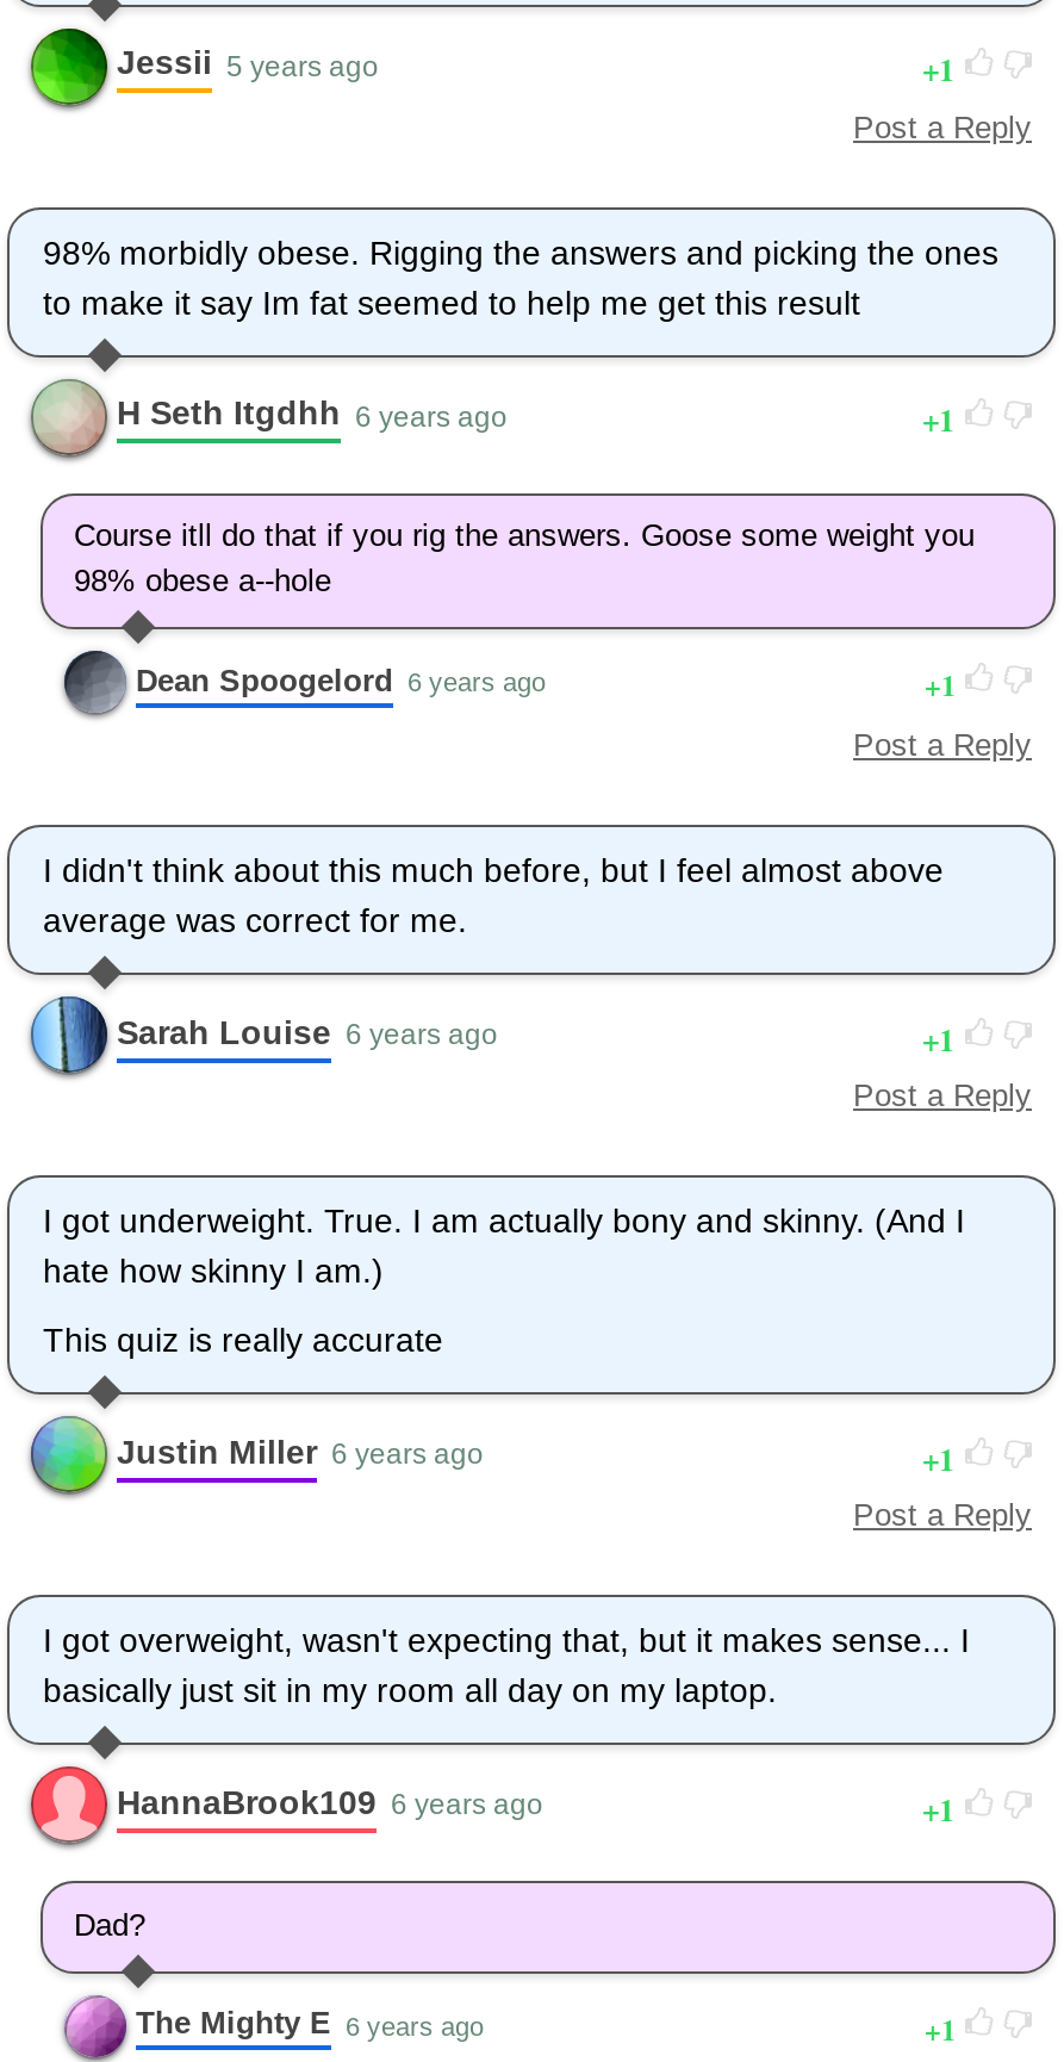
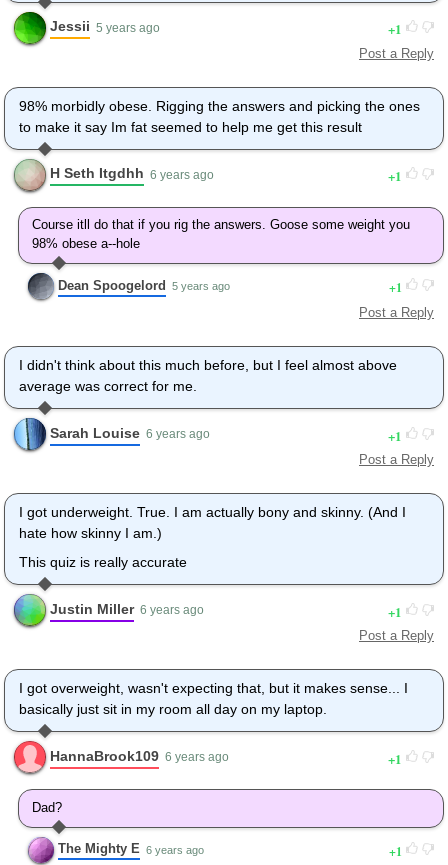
- Dean Spoogelord 6 years ago
+ Dean Spoogelord 5 years ago
